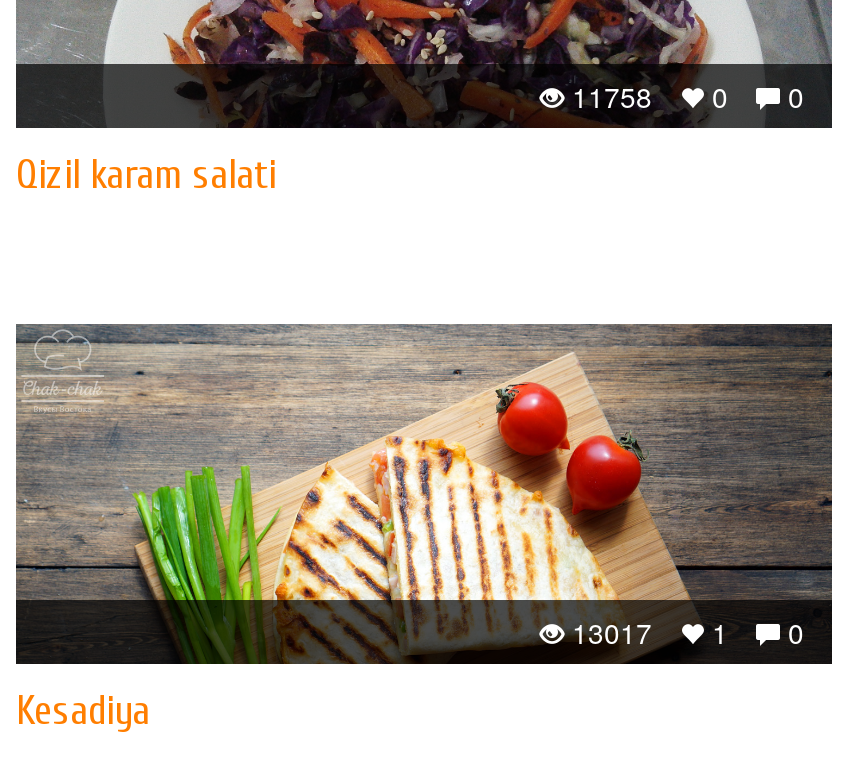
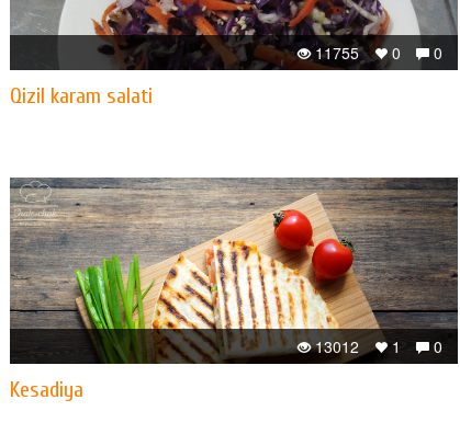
- 11758 0 0
+ 11755 0 0

- 13017 1 0
+ 13012 1 0
